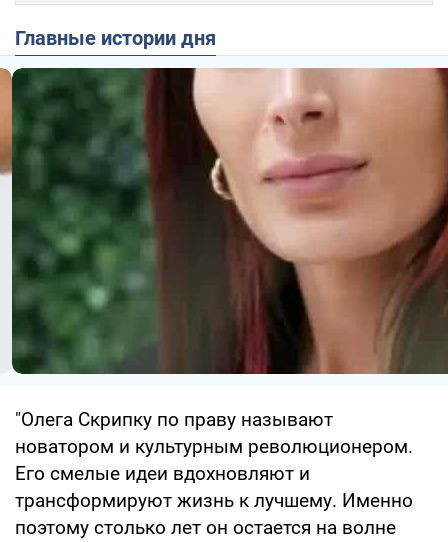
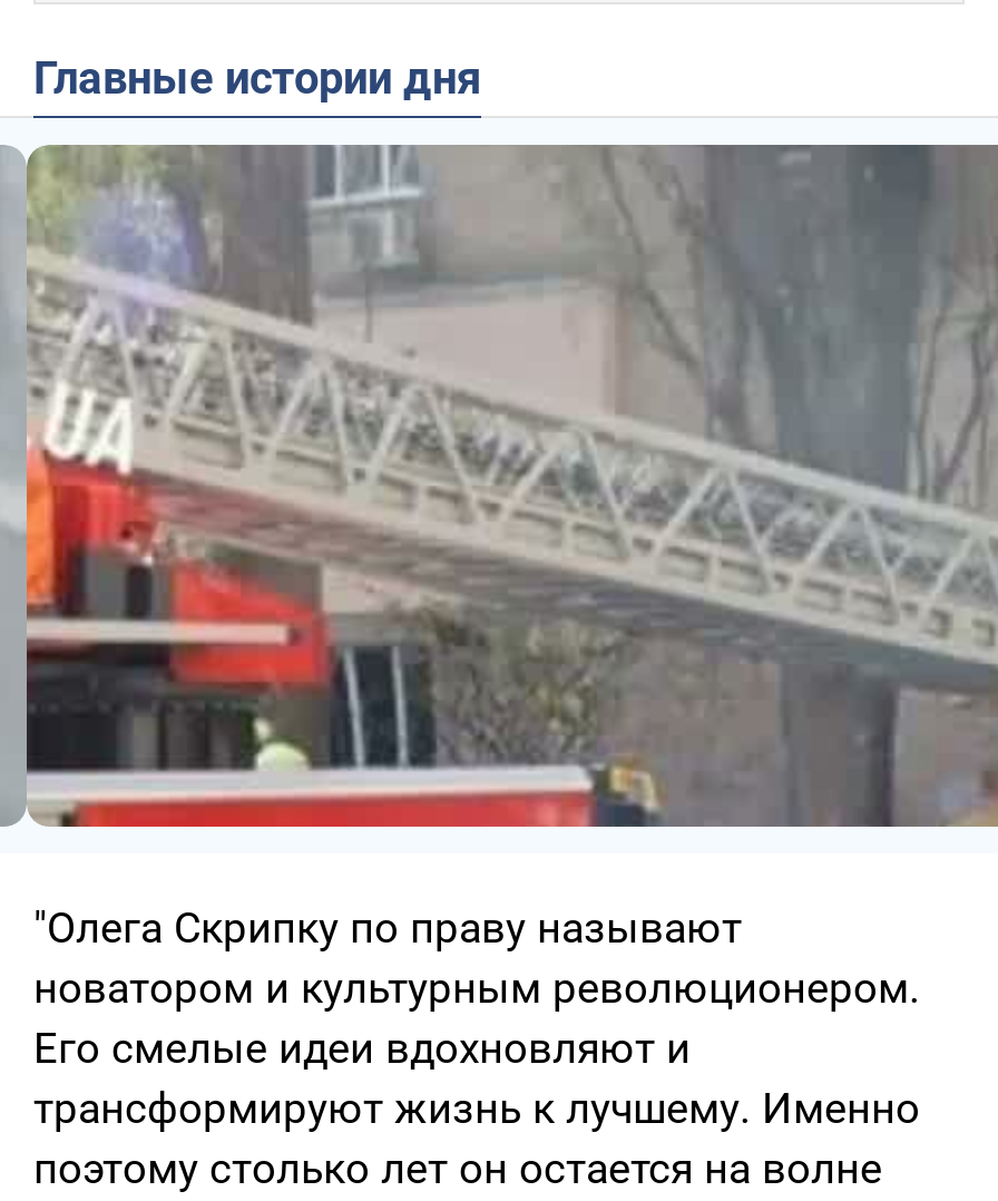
- [image]
+ [image]
